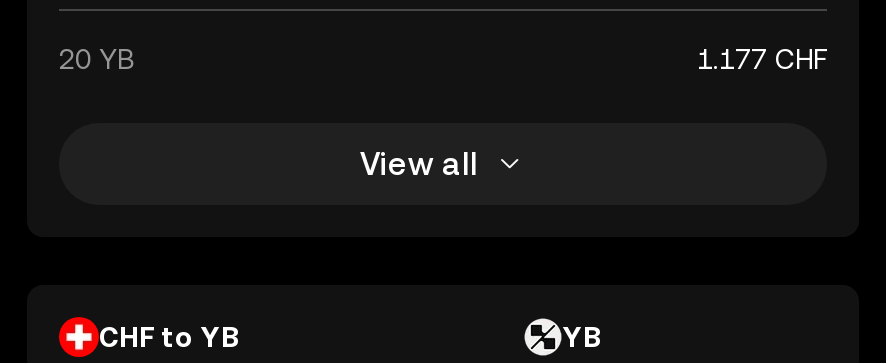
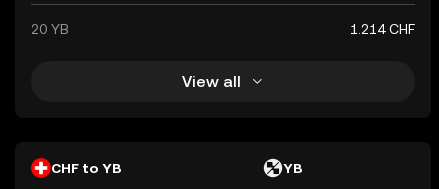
- 1.177 CHF
+ 1.214 CHF
